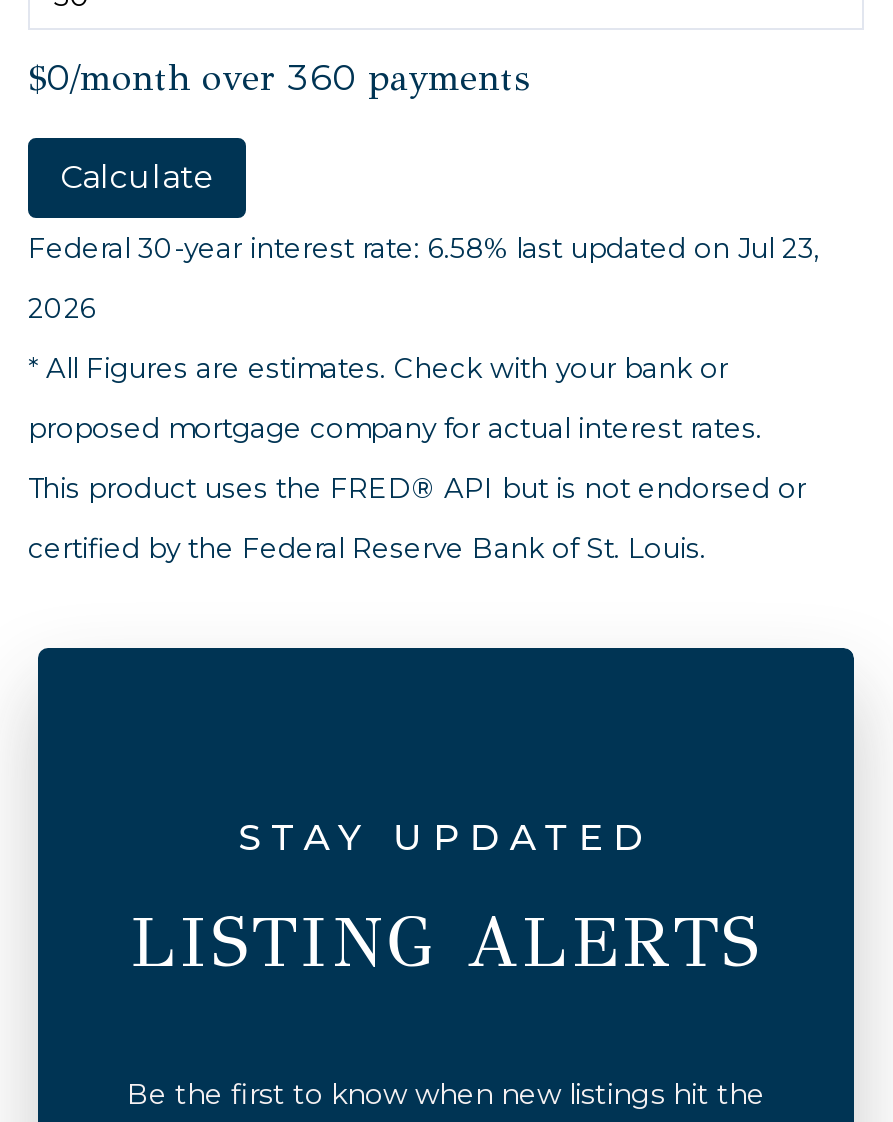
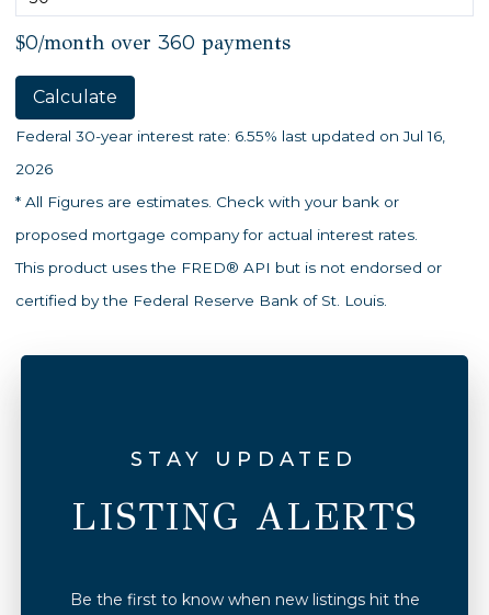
- Federal 30-year interest rate: 6.58% last updated on Jul 23,
+ Federal 30-year interest rate: 6.55% last updated on Jul 16,
